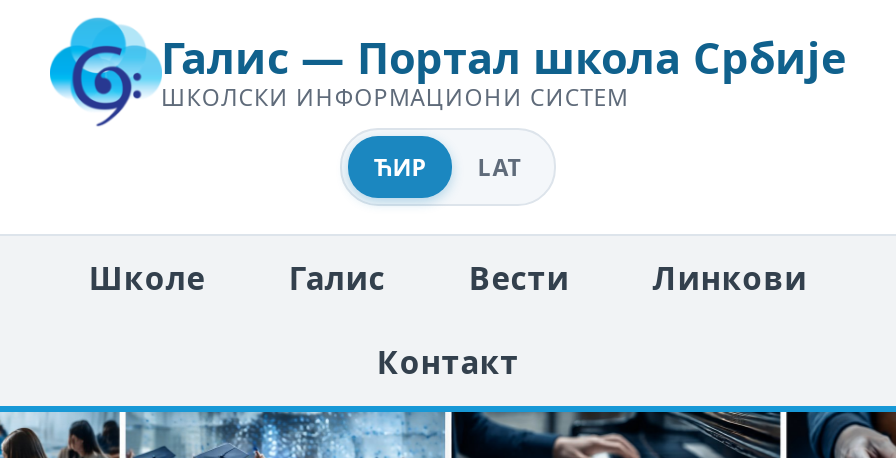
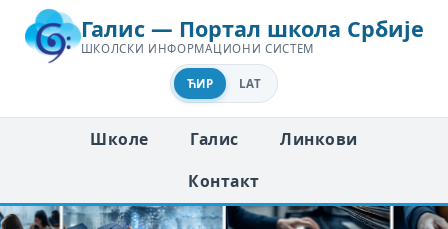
- Вести
